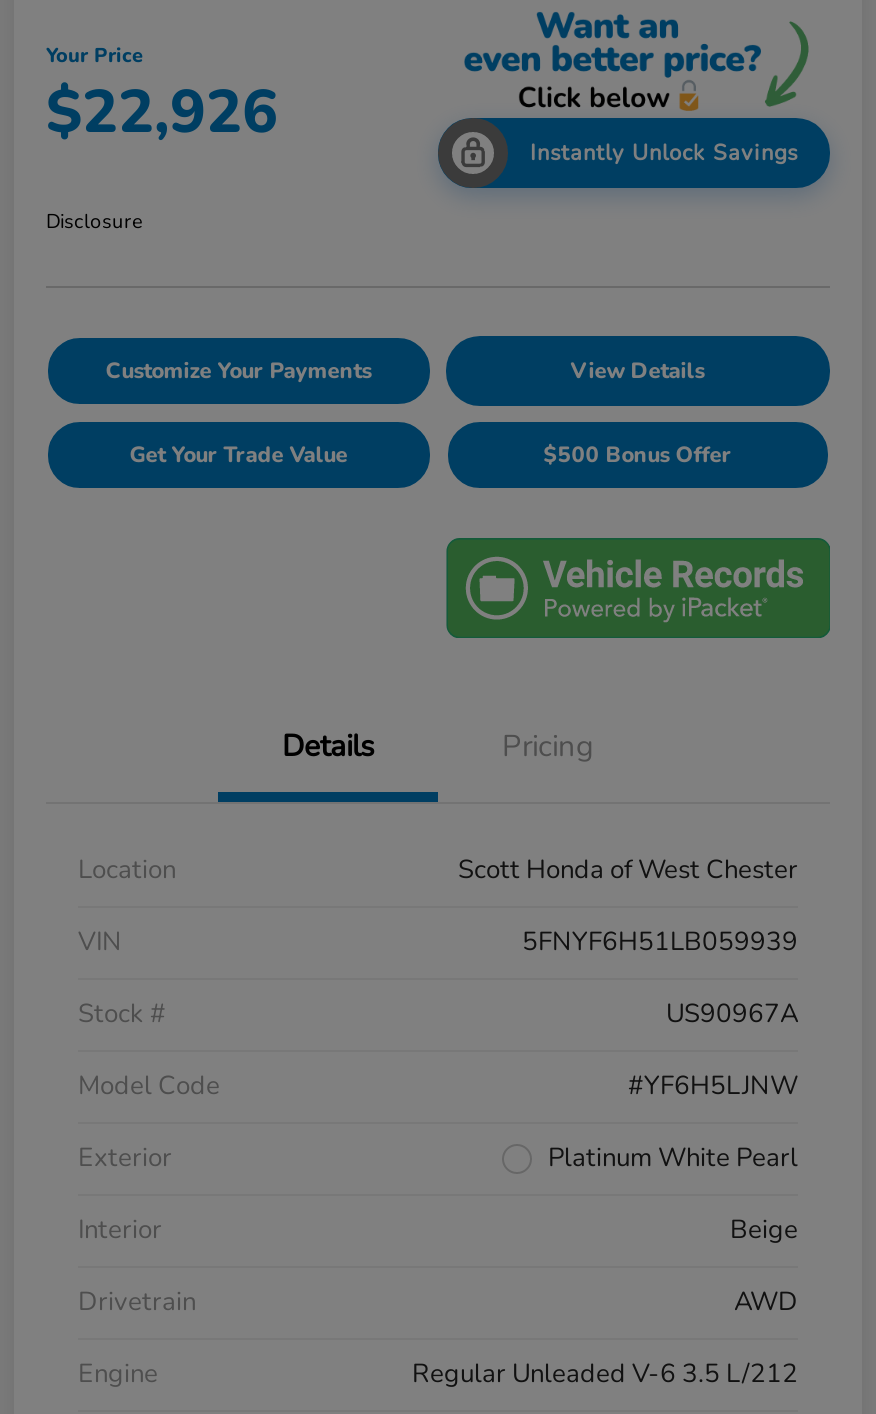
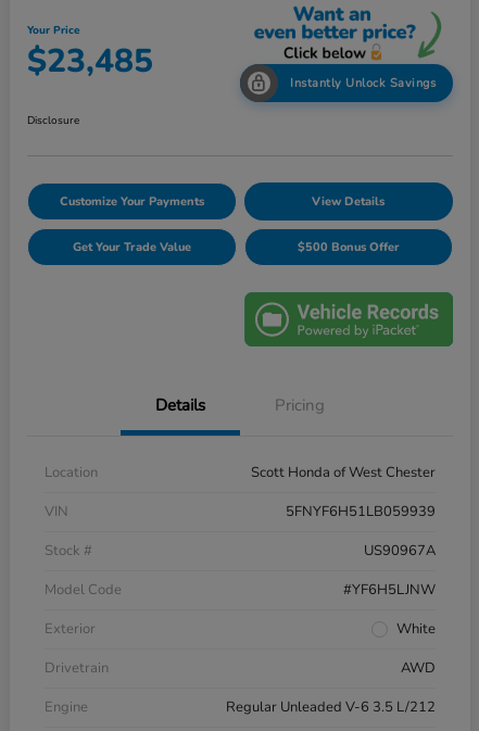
- $22,926
+ $23,485

- Platinum White Pearl
- Interior
- Beige
+ White
